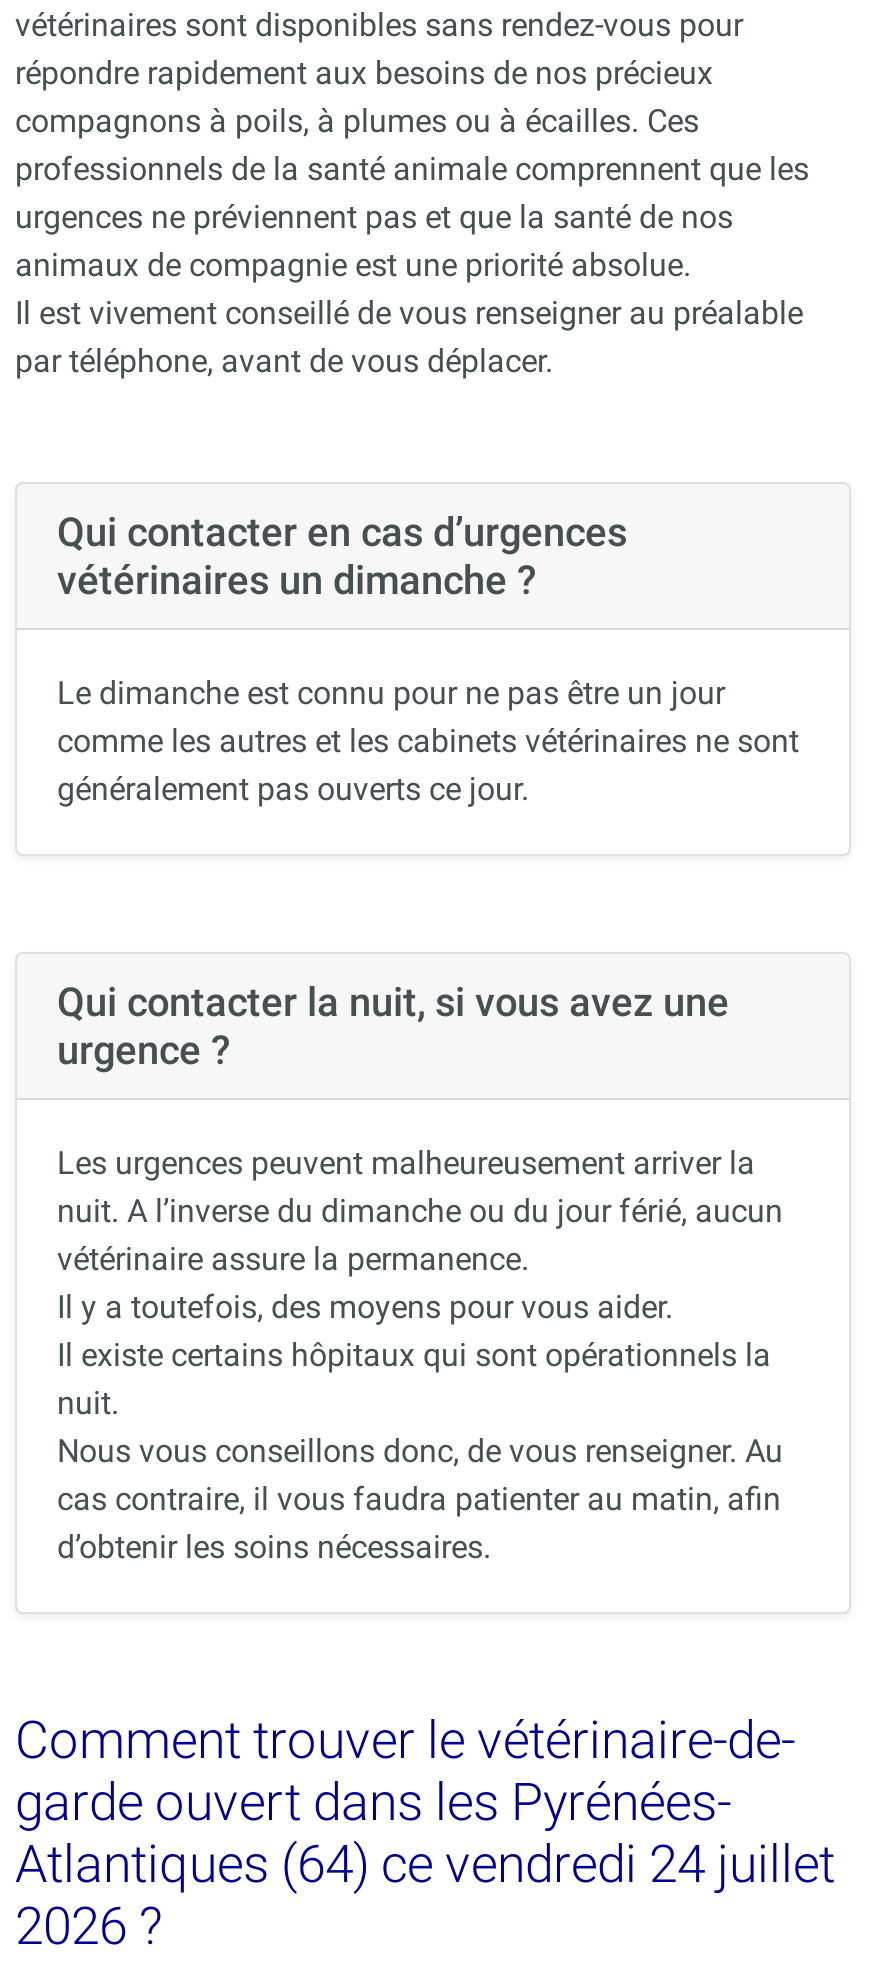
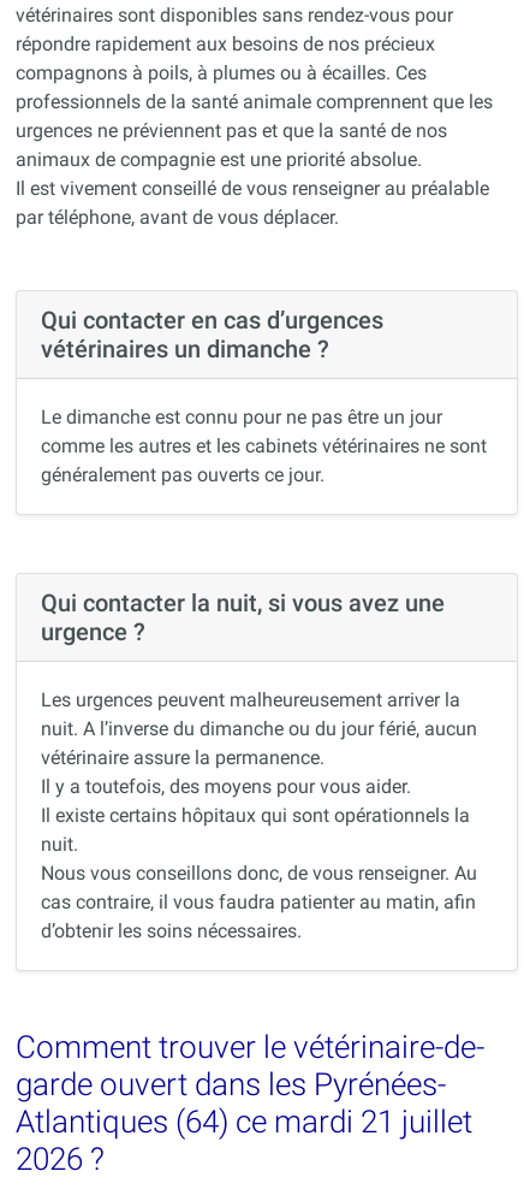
- Atlantiques (64) ce vendredi 24 juillet
+ Atlantiques (64) ce mardi 21 juillet
